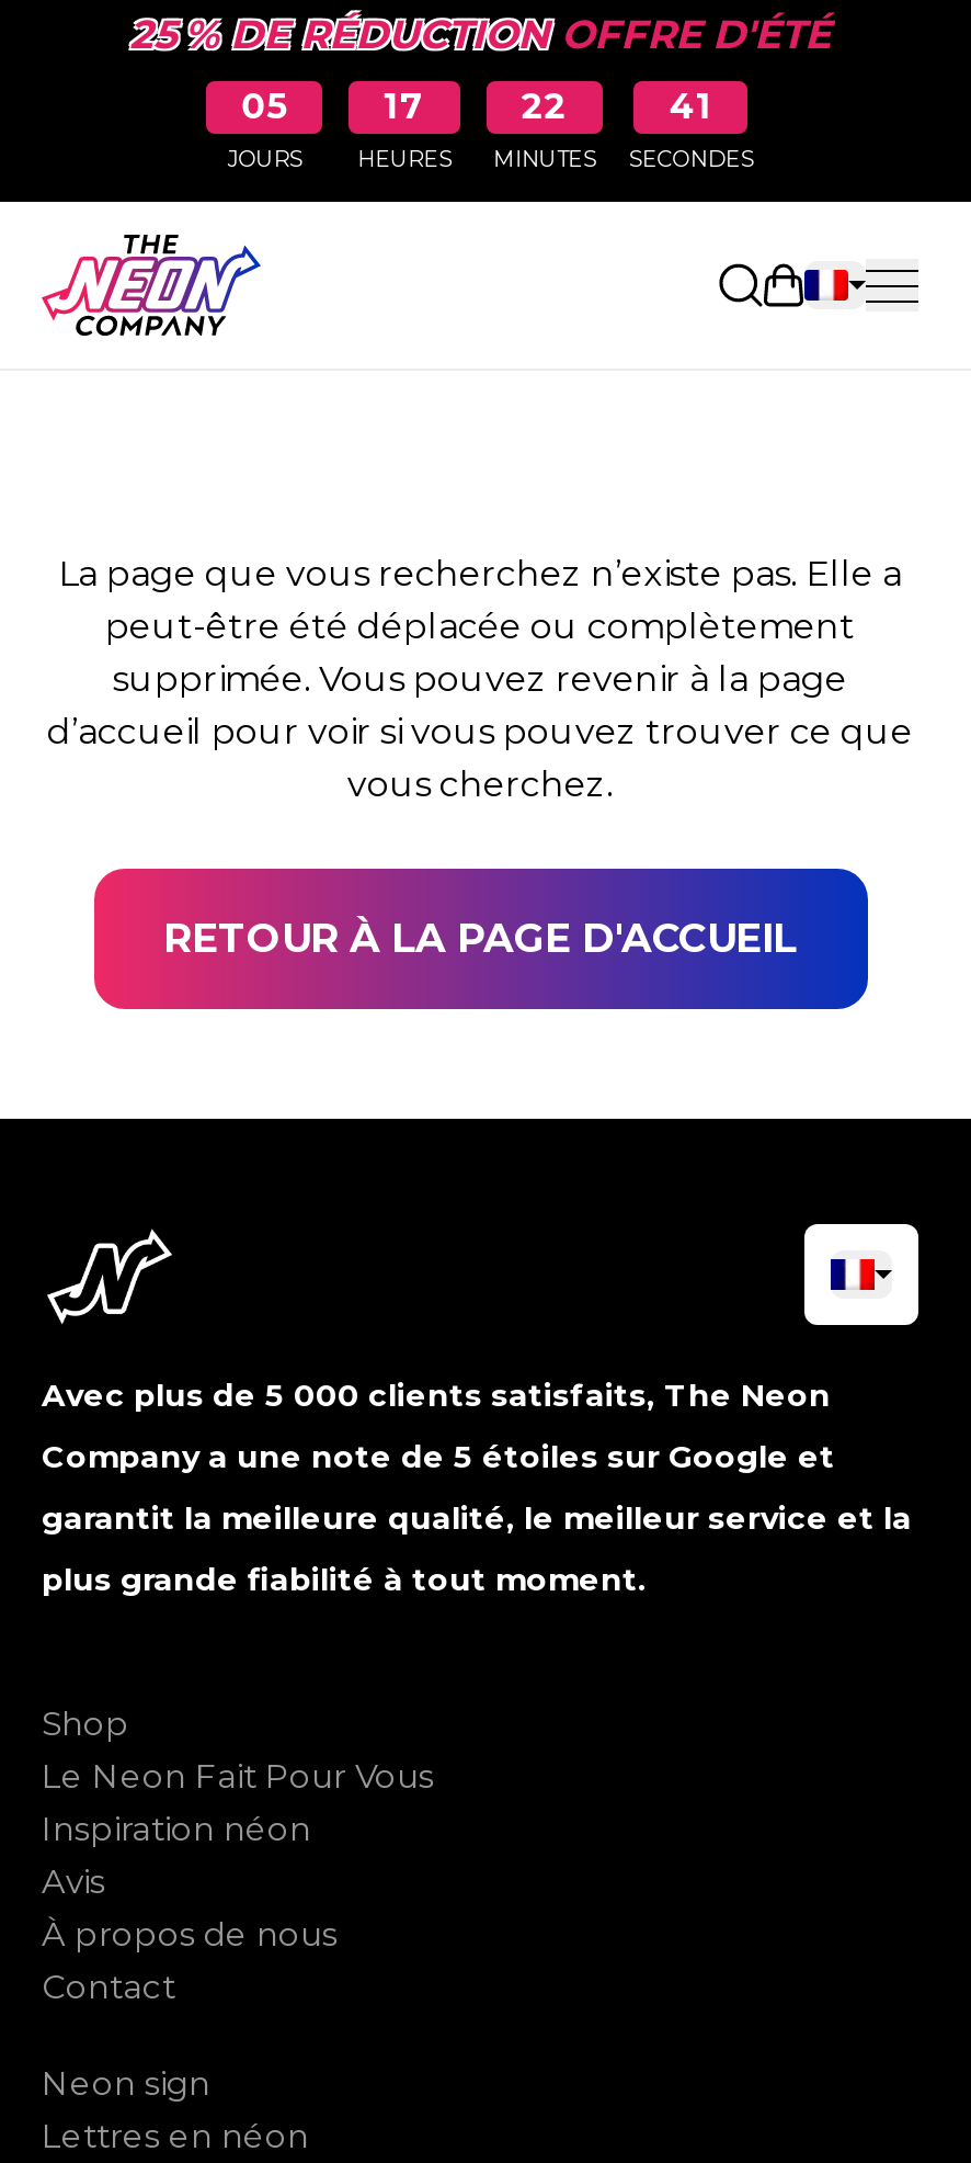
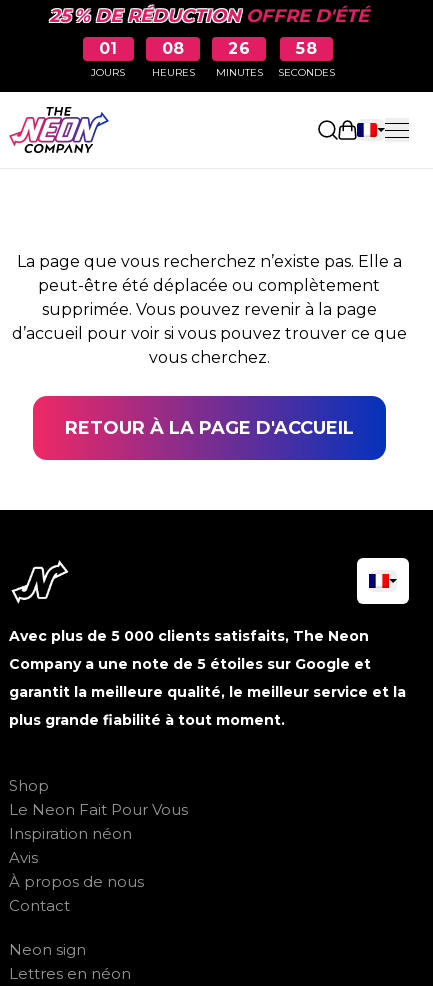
- 05
+ 01

- 17
+ 08

- 22
+ 26

- 41
+ 58
